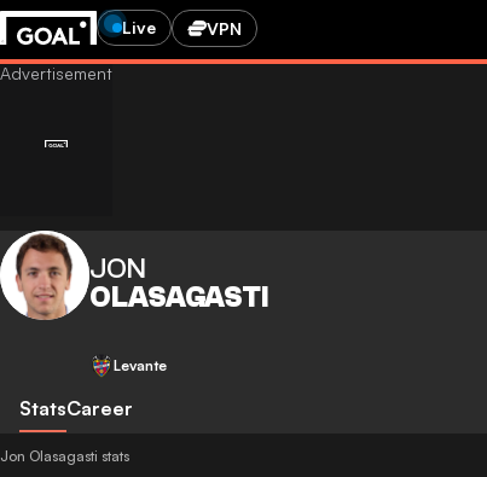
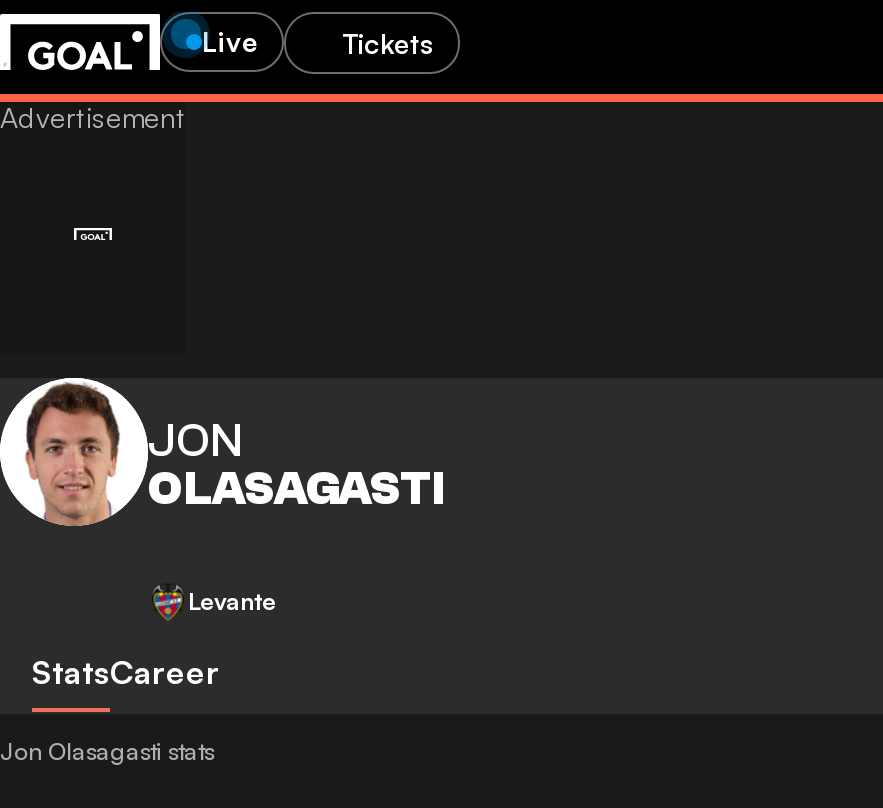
- VPN
+ Tickets
